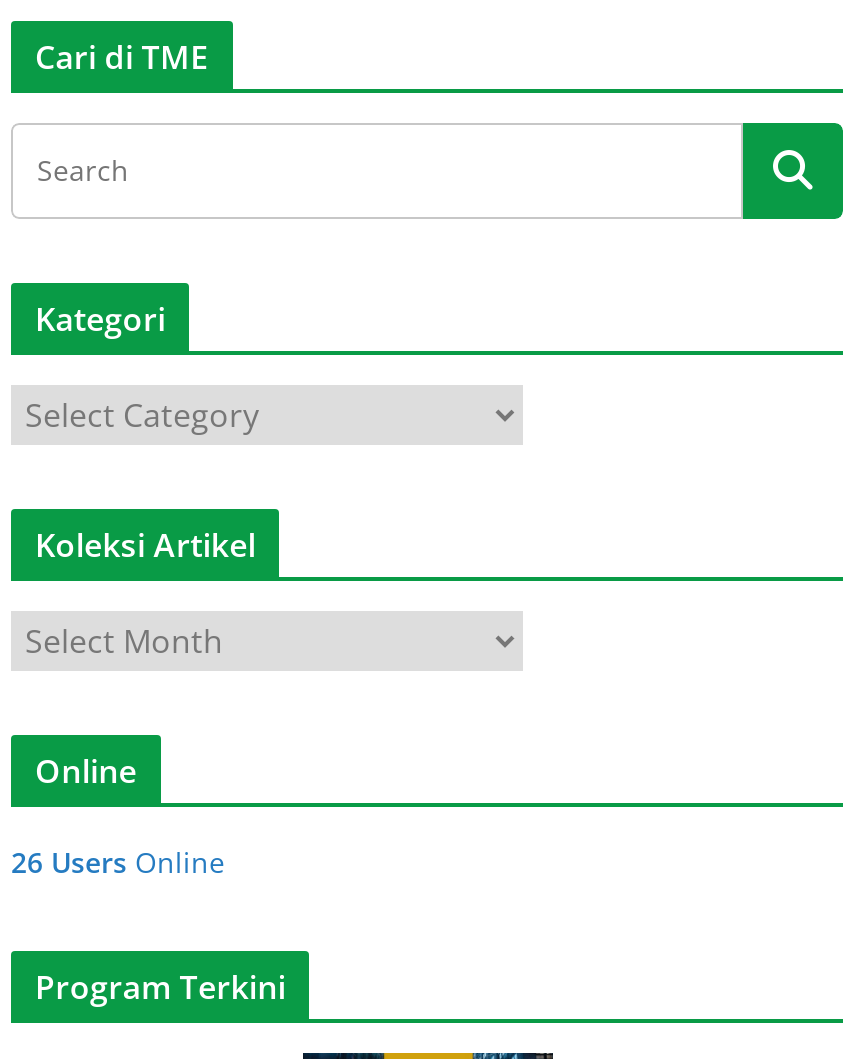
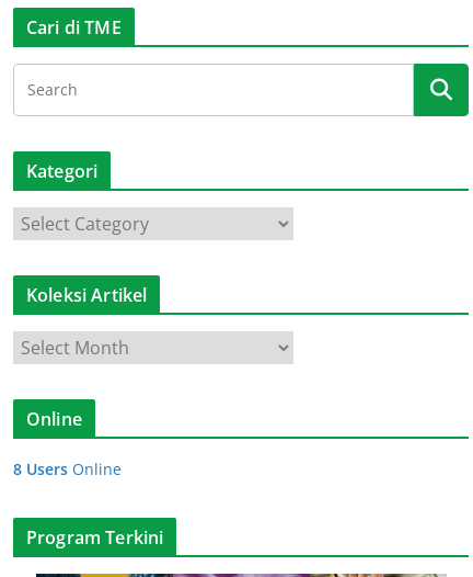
- 26 Users Online
+ 8 Users Online
